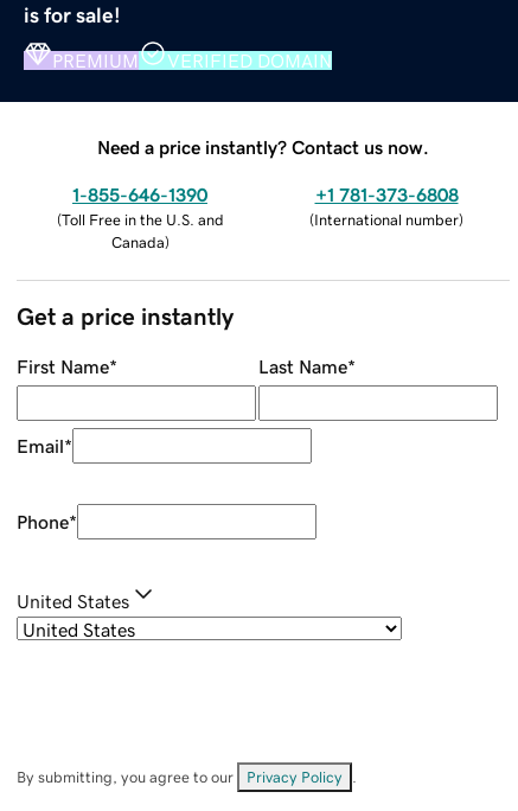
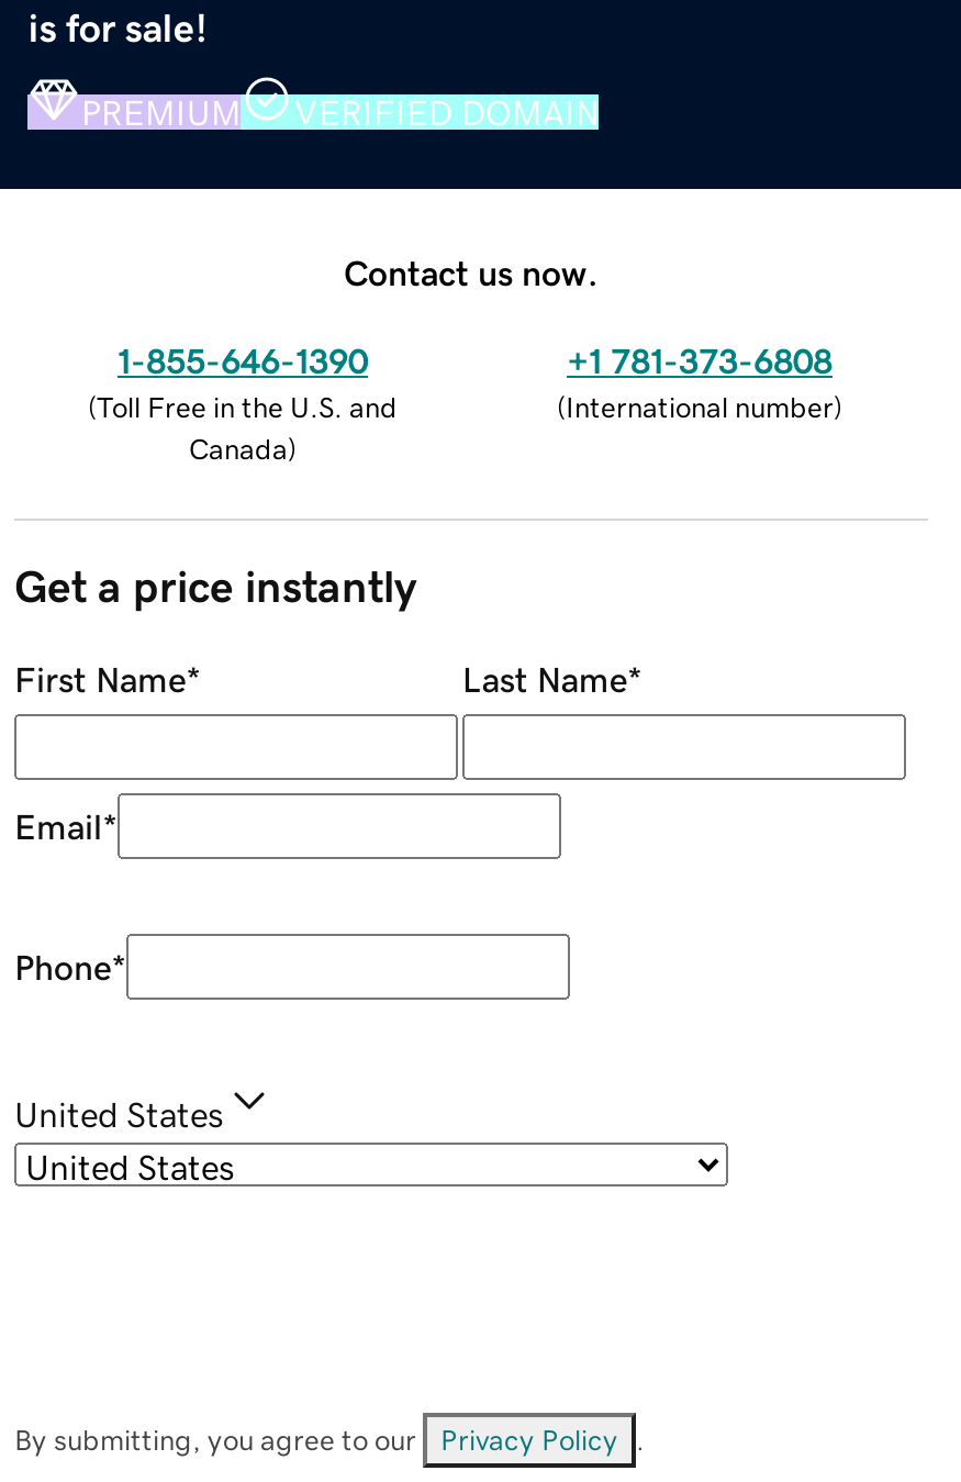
- Need a price instantly? Contact us now.
+ Contact us now.
